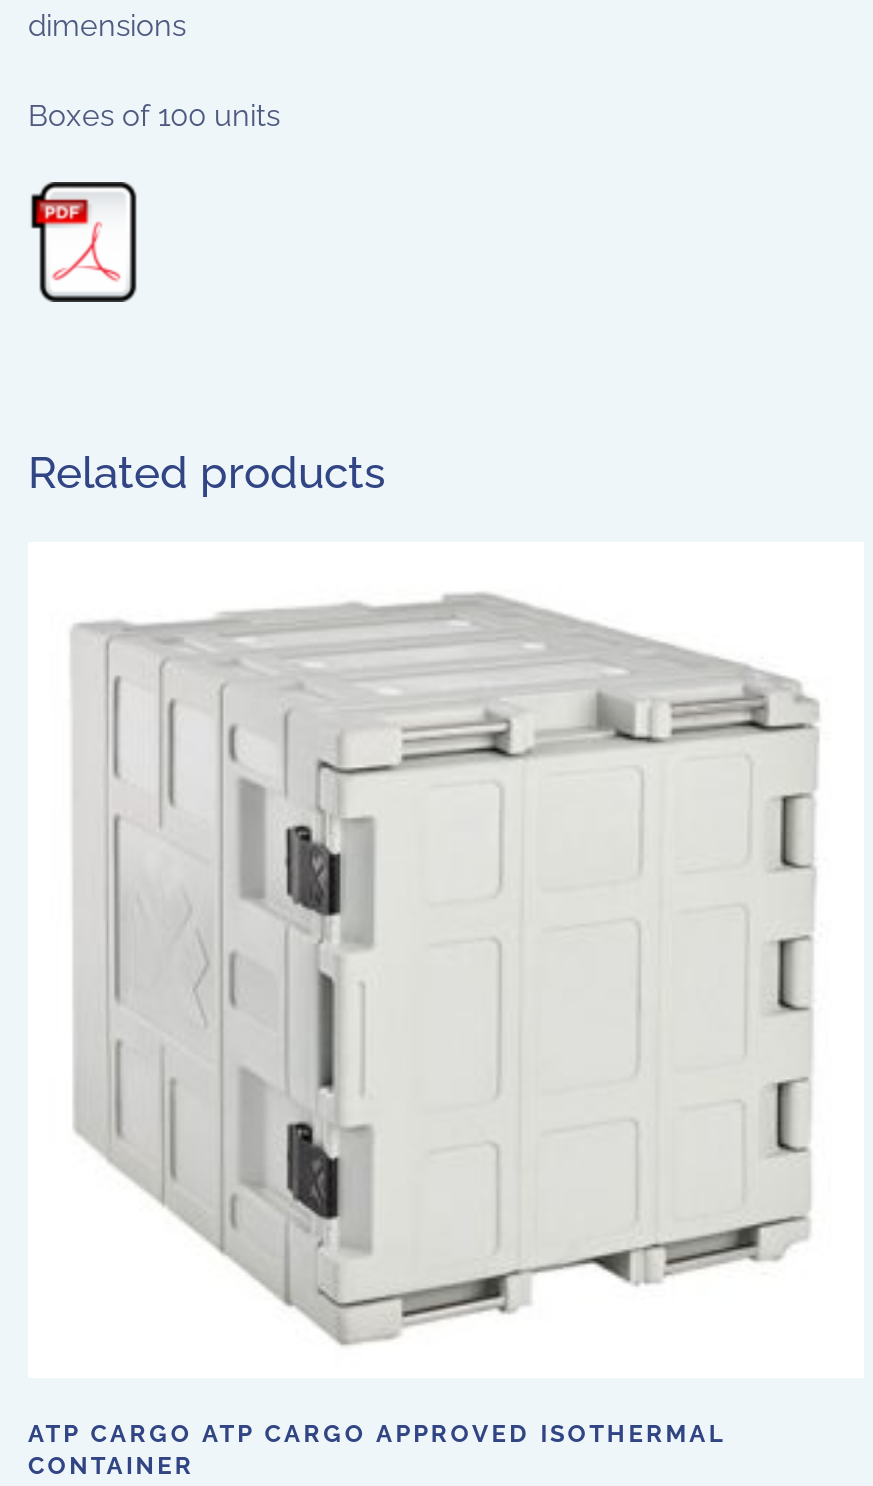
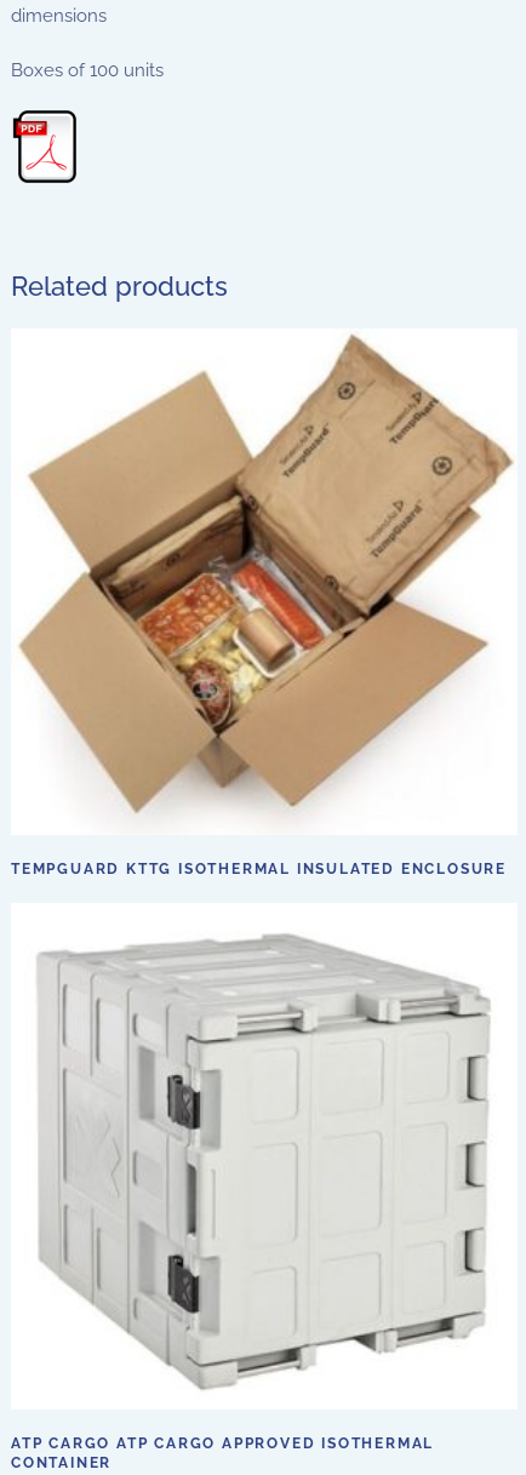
+ [image]
+ TEMPGUARD KTTG ISOTHERMAL INSULATED ENCLOSURE
